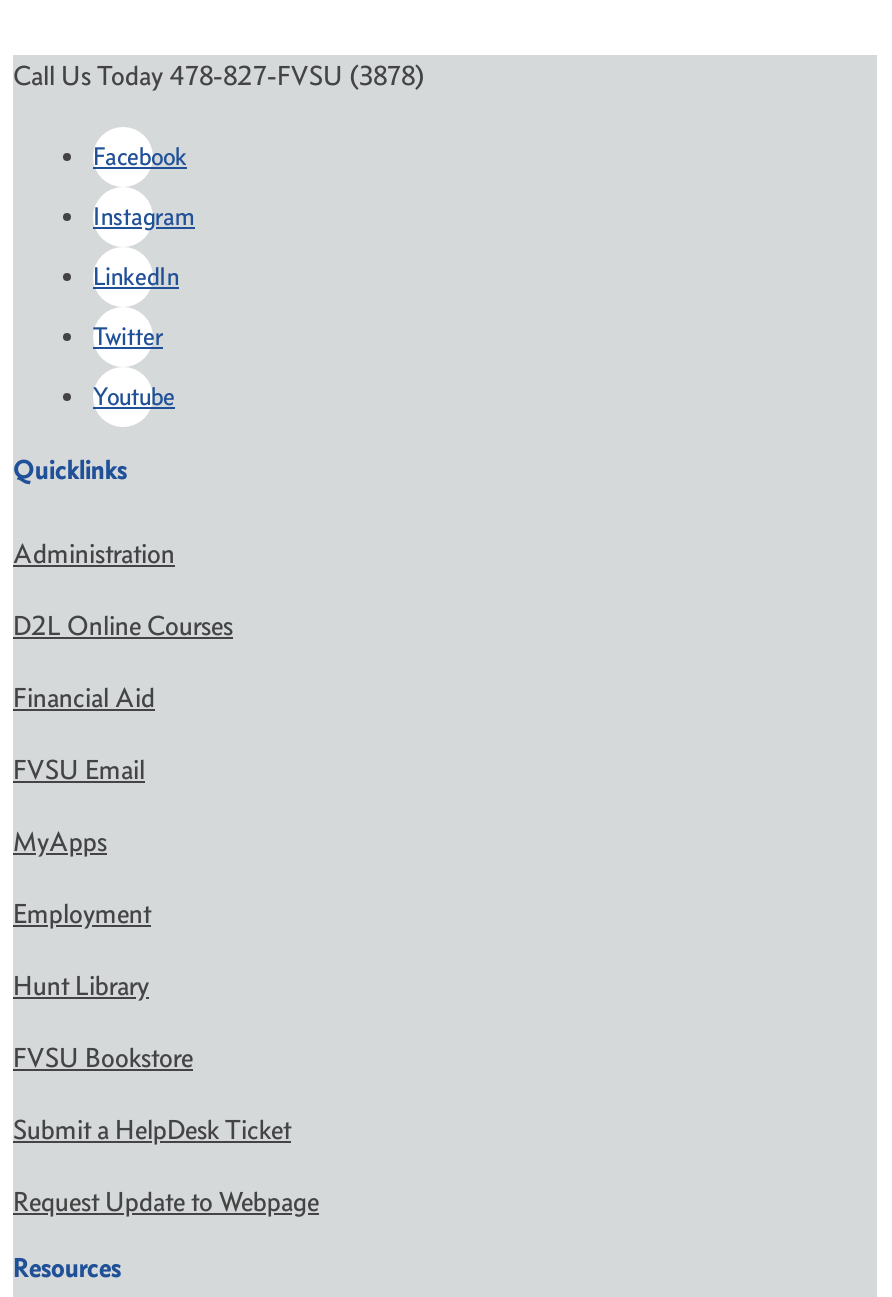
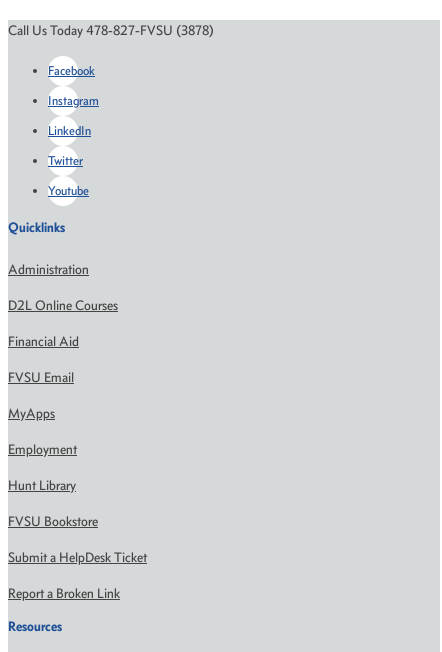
- Request Update to Webpage
+ Report a Broken Link
